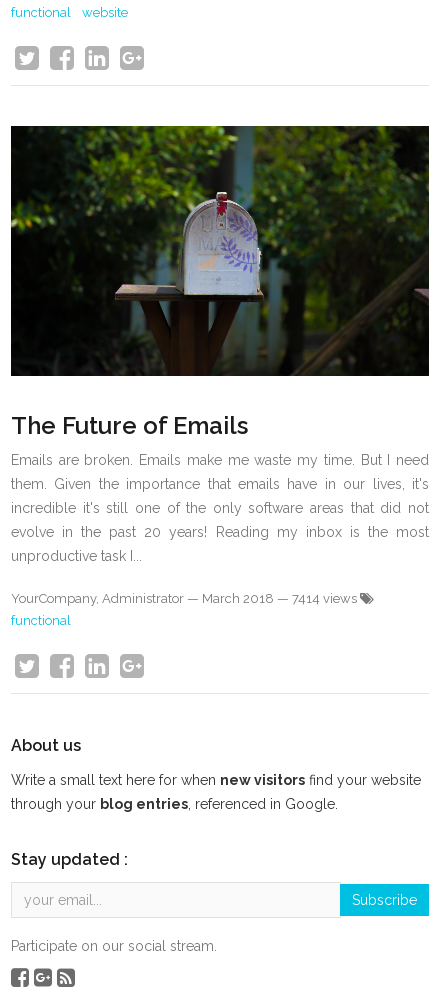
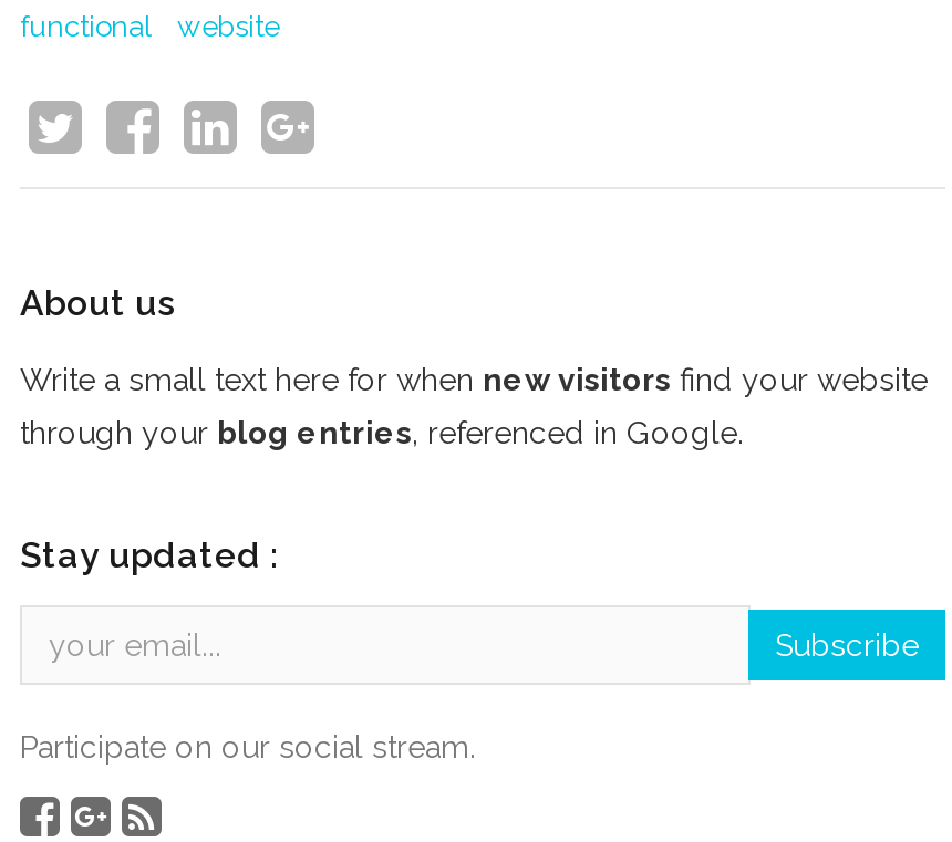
- [image]
- The Future of Emails
- Emails are broken. Emails make me waste my time. But I need
- them. Given the importance that emails have in our lives, it's
- incredible it's still one of the only software areas that did not
- evolve in the past 20 years! Reading my inbox is the most
- unproductive task I...
- YourCompany, Administrator — March 2018 — 7414 views
- functional
